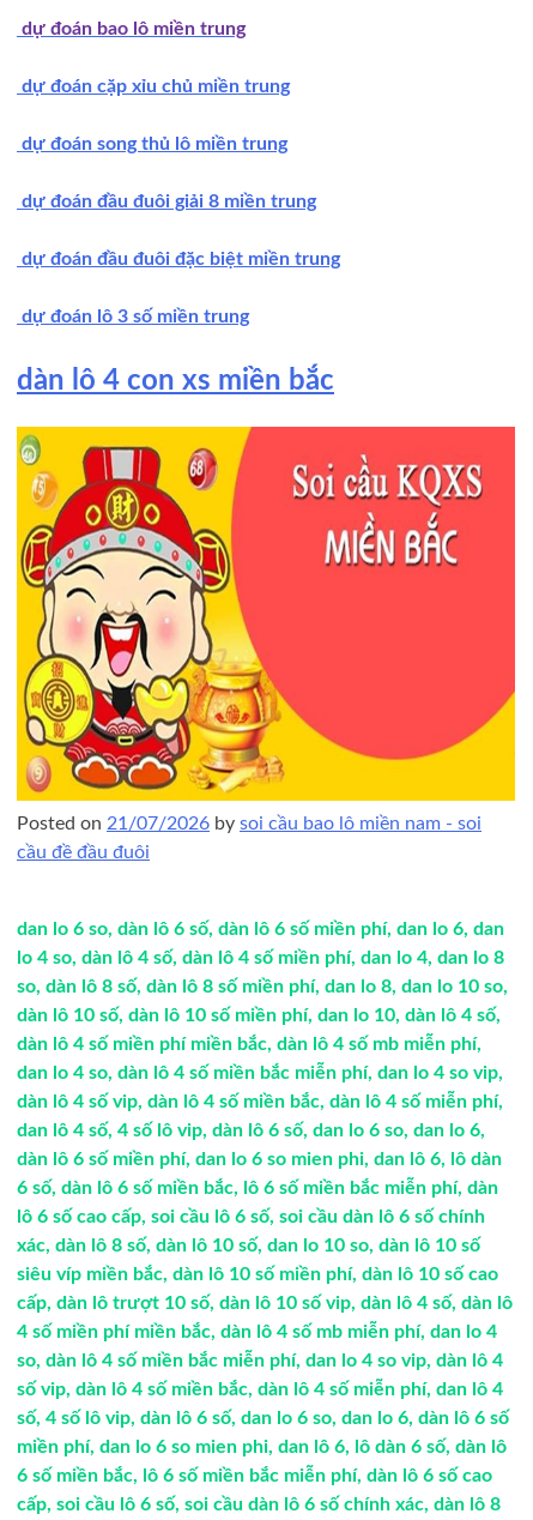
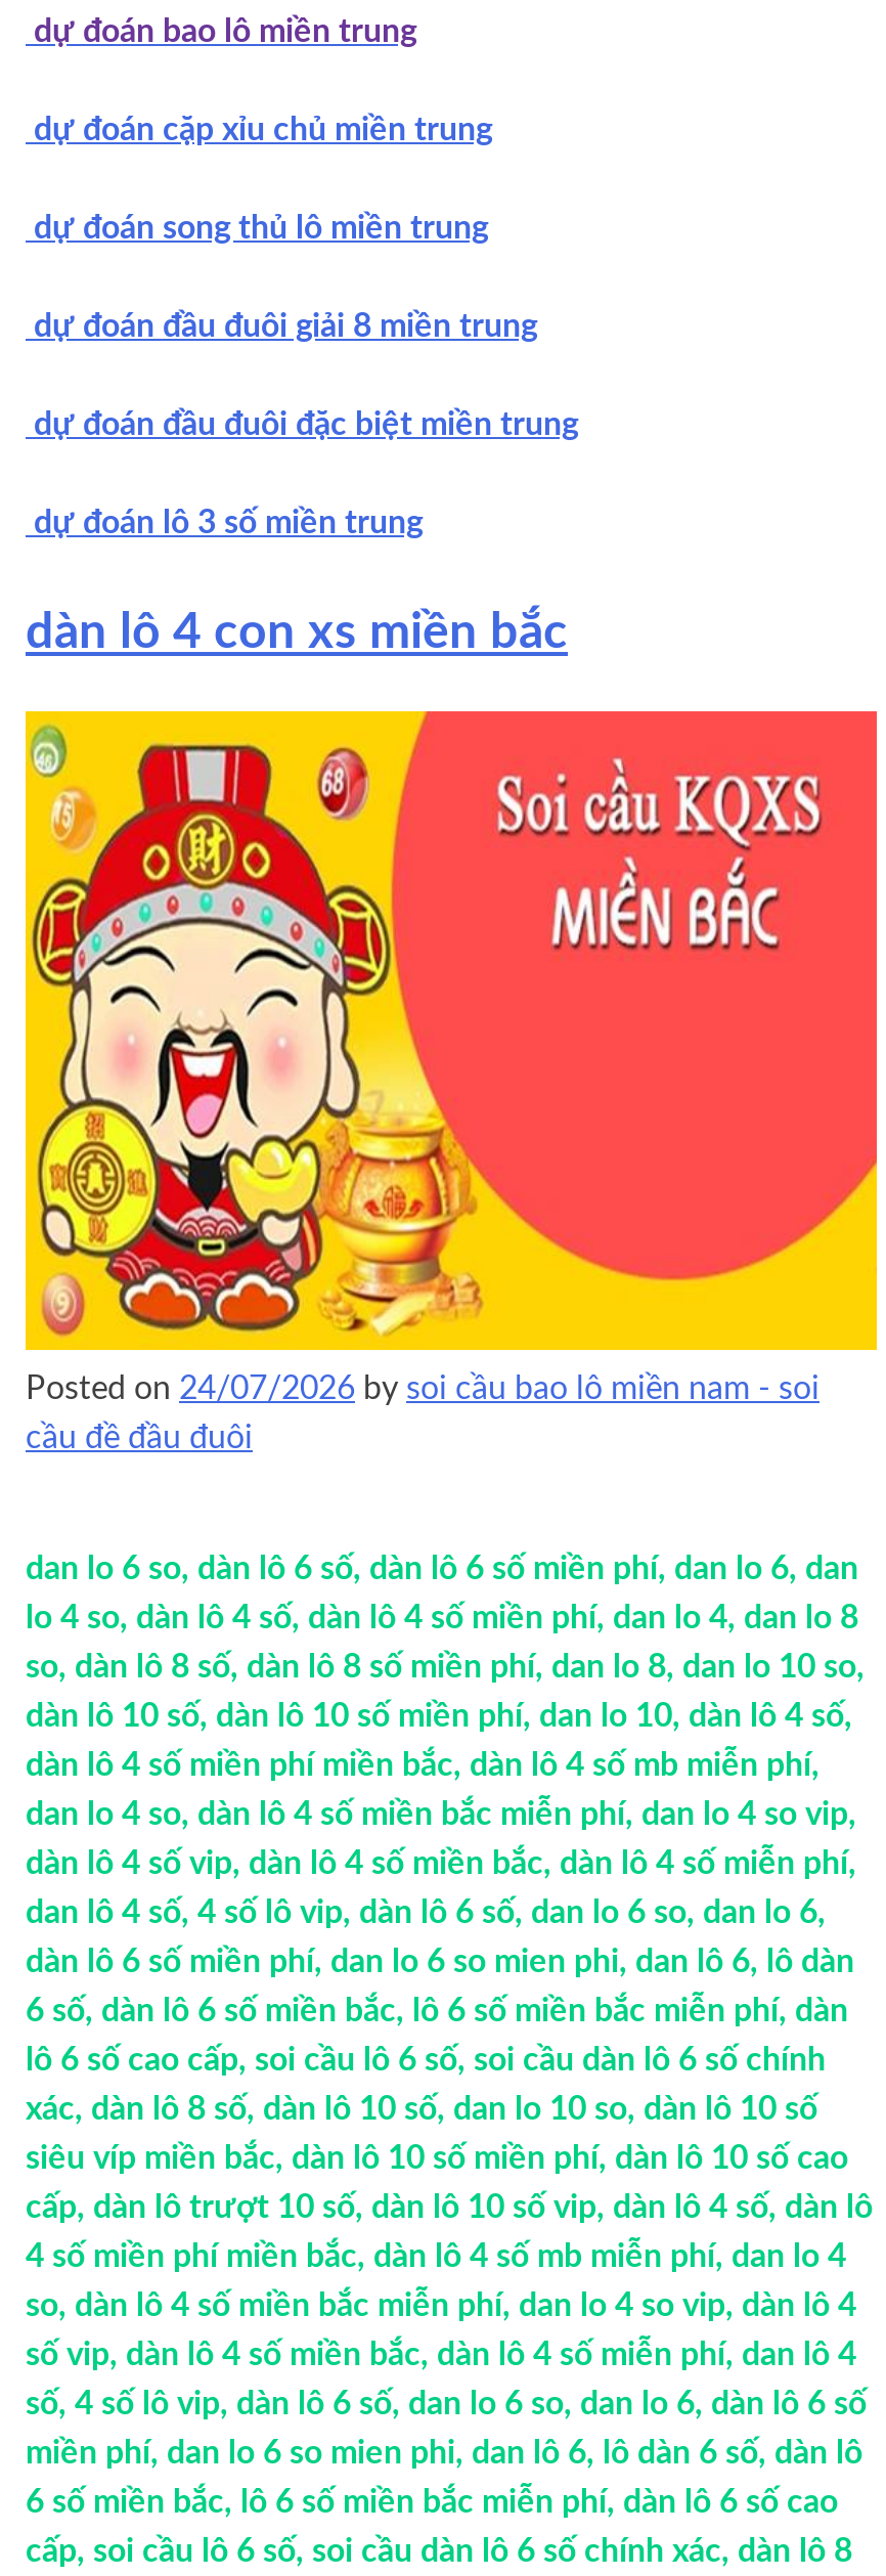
- Posted on 21/07/2026 by soi cầu bao lô miền nam - soi
+ Posted on 24/07/2026 by soi cầu bao lô miền nam - soi
